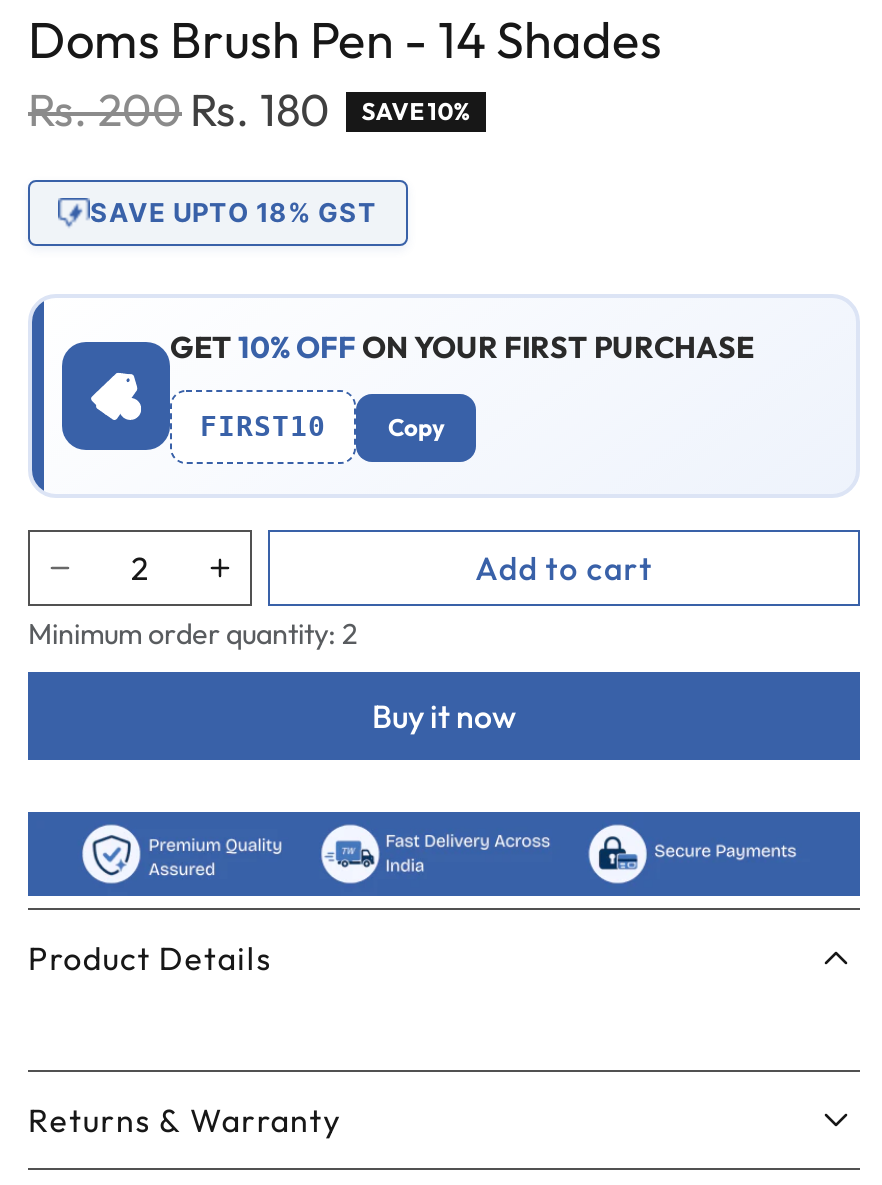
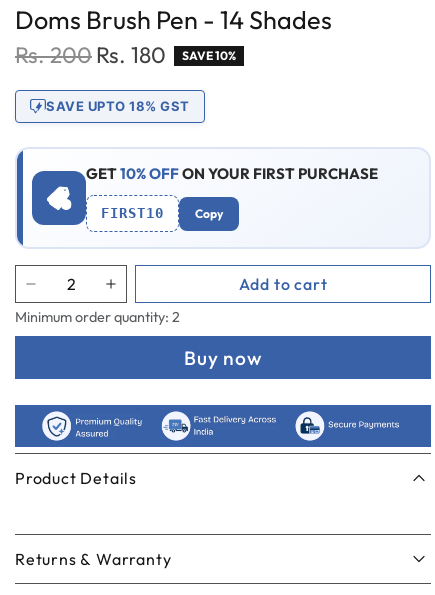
- Buy it now
+ Buy now
